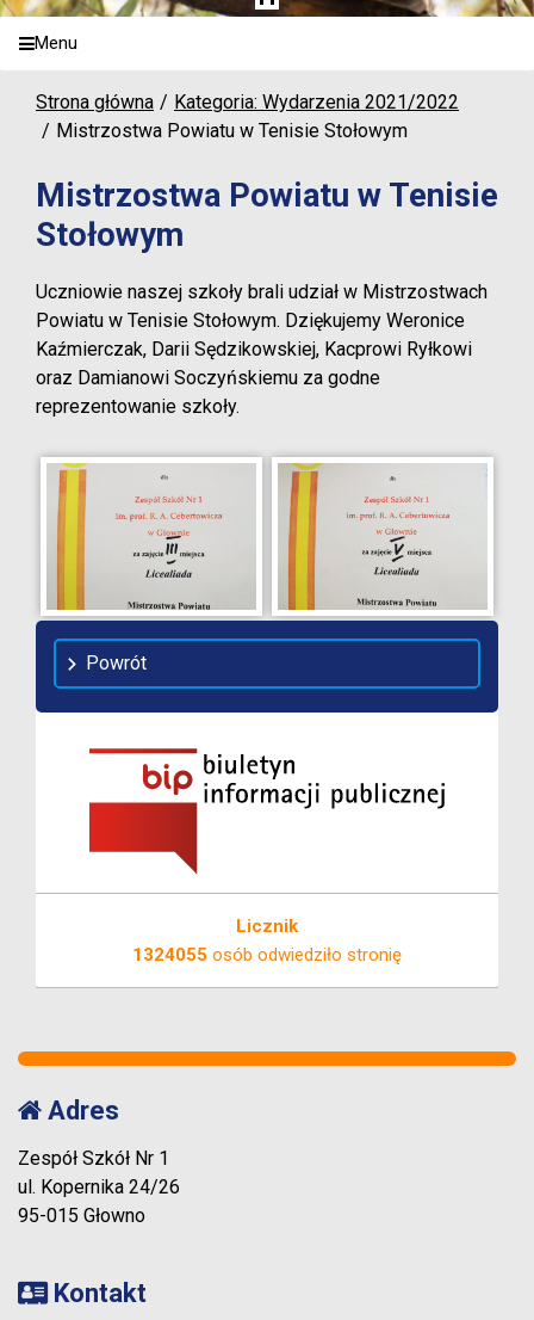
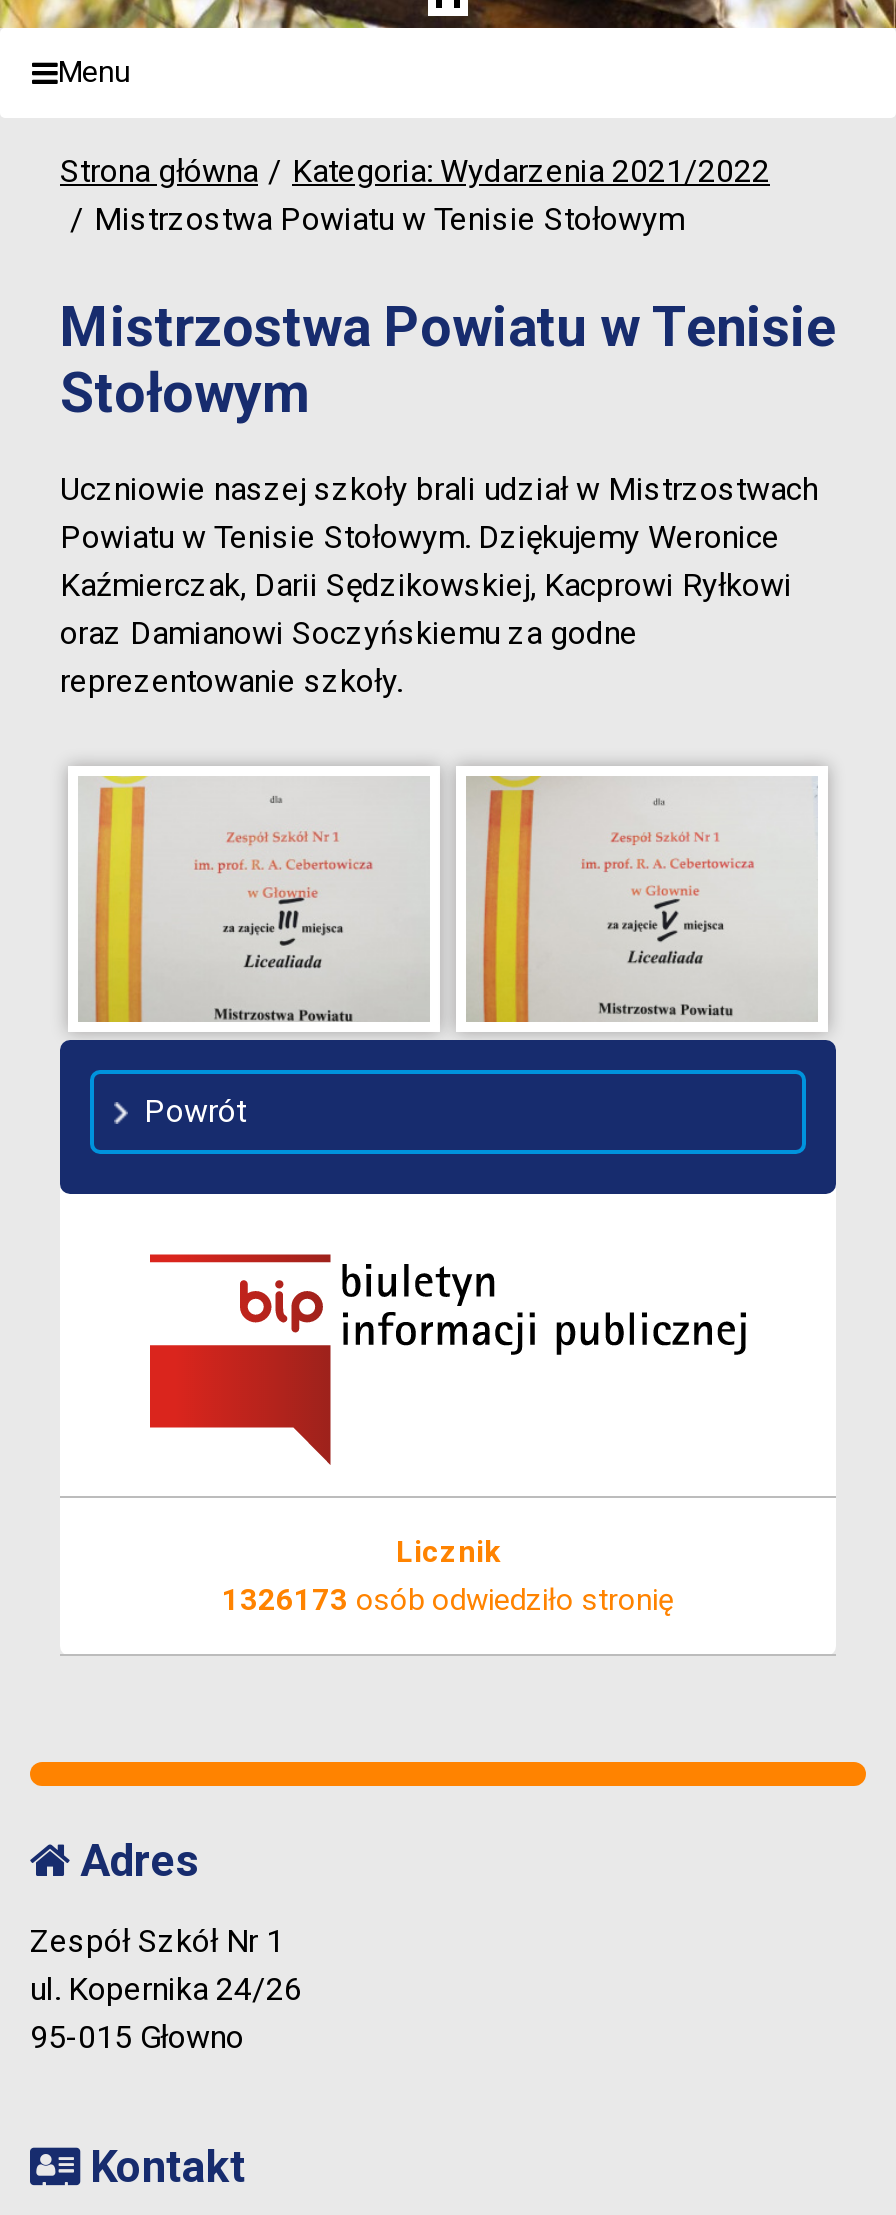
- 1324055 osób odwiedziło stronię
+ 1326173 osób odwiedziło stronię
